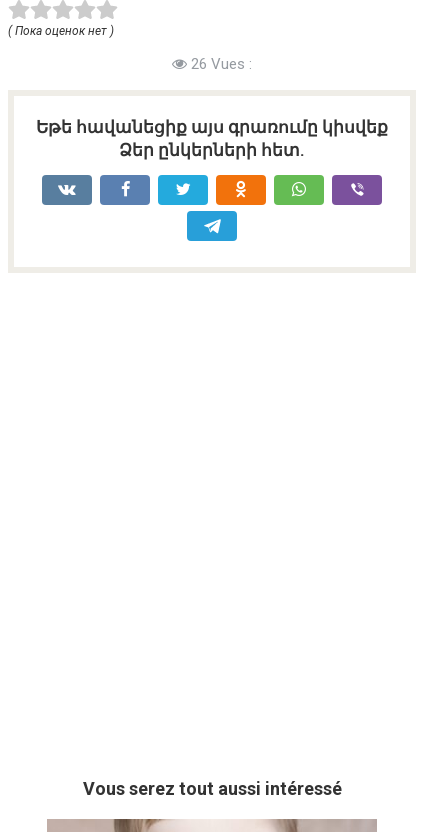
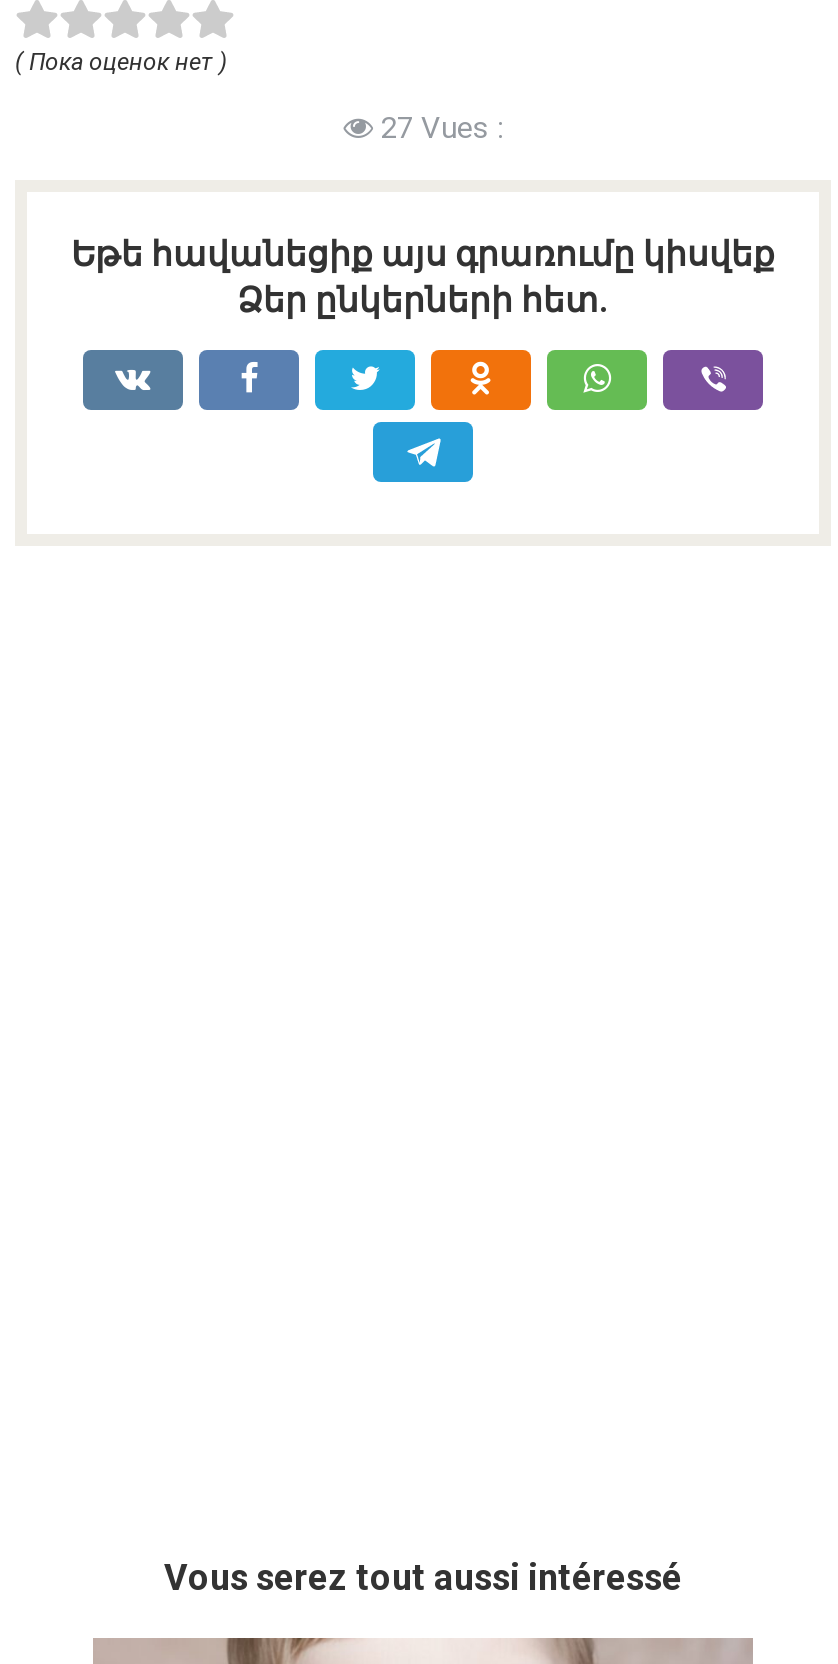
- 26 Vues :
+ 27 Vues :
